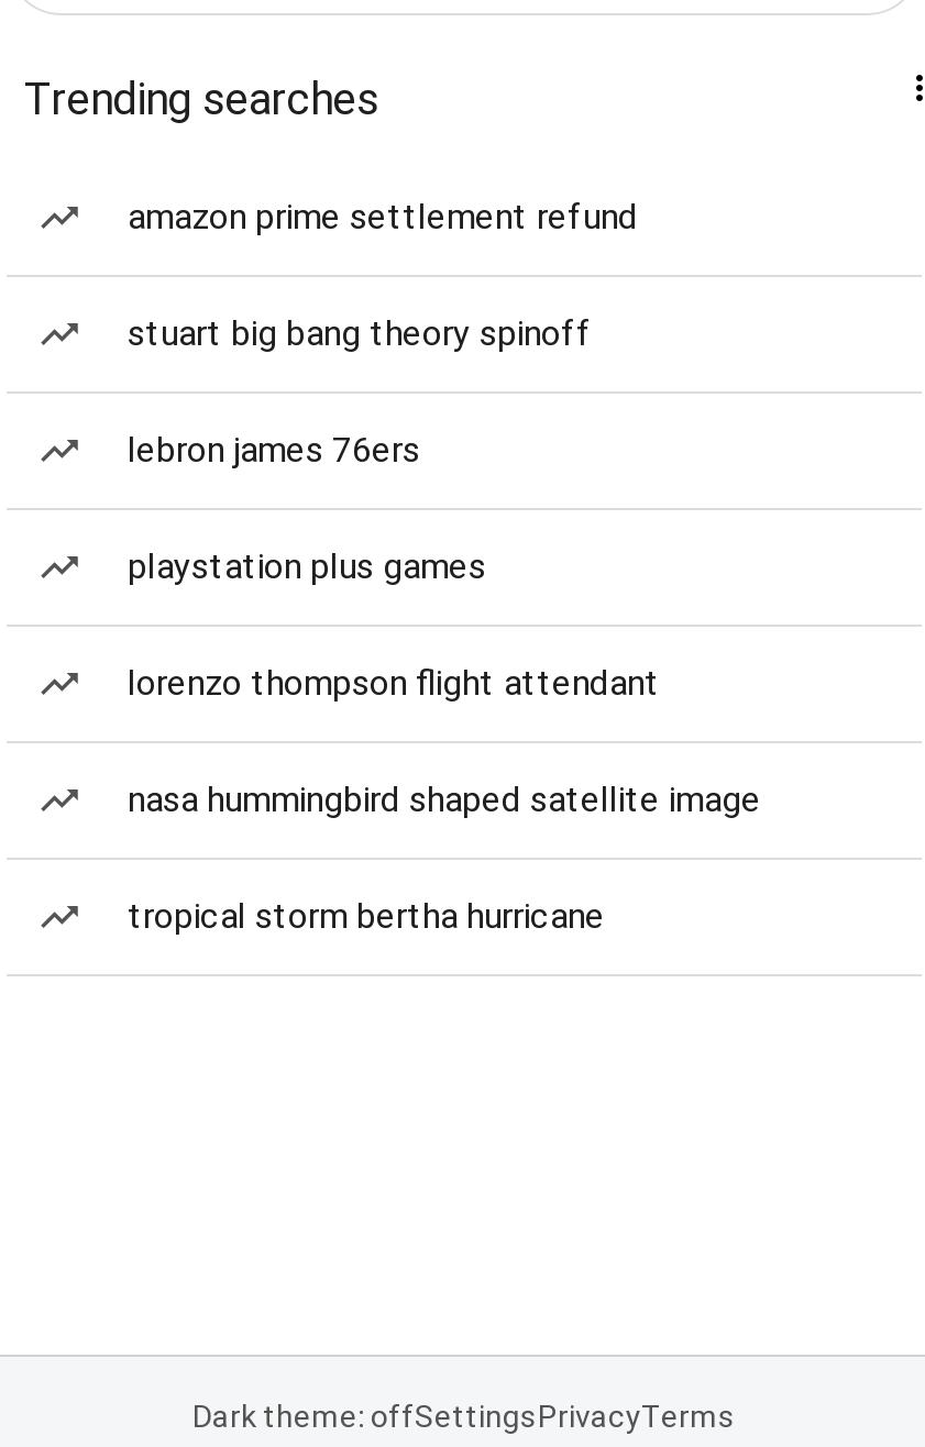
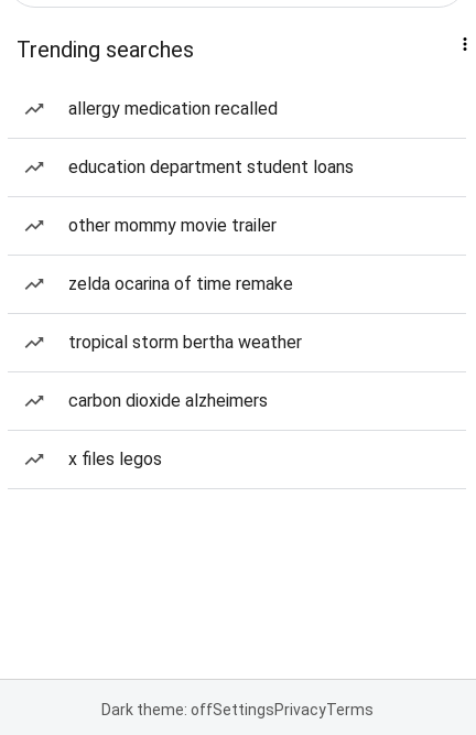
- amazon prime settlement refund
+ allergy medication recalled

- stuart big bang theory spinoff
+ education department student loans

- lebron james 76ers
+ other mommy movie trailer

- playstation plus games
+ zelda ocarina of time remake

- lorenzo thompson flight attendant
+ tropical storm bertha weather

- nasa hummingbird shaped satellite image
+ carbon dioxide alzheimers

- tropical storm bertha hurricane
+ x files legos
